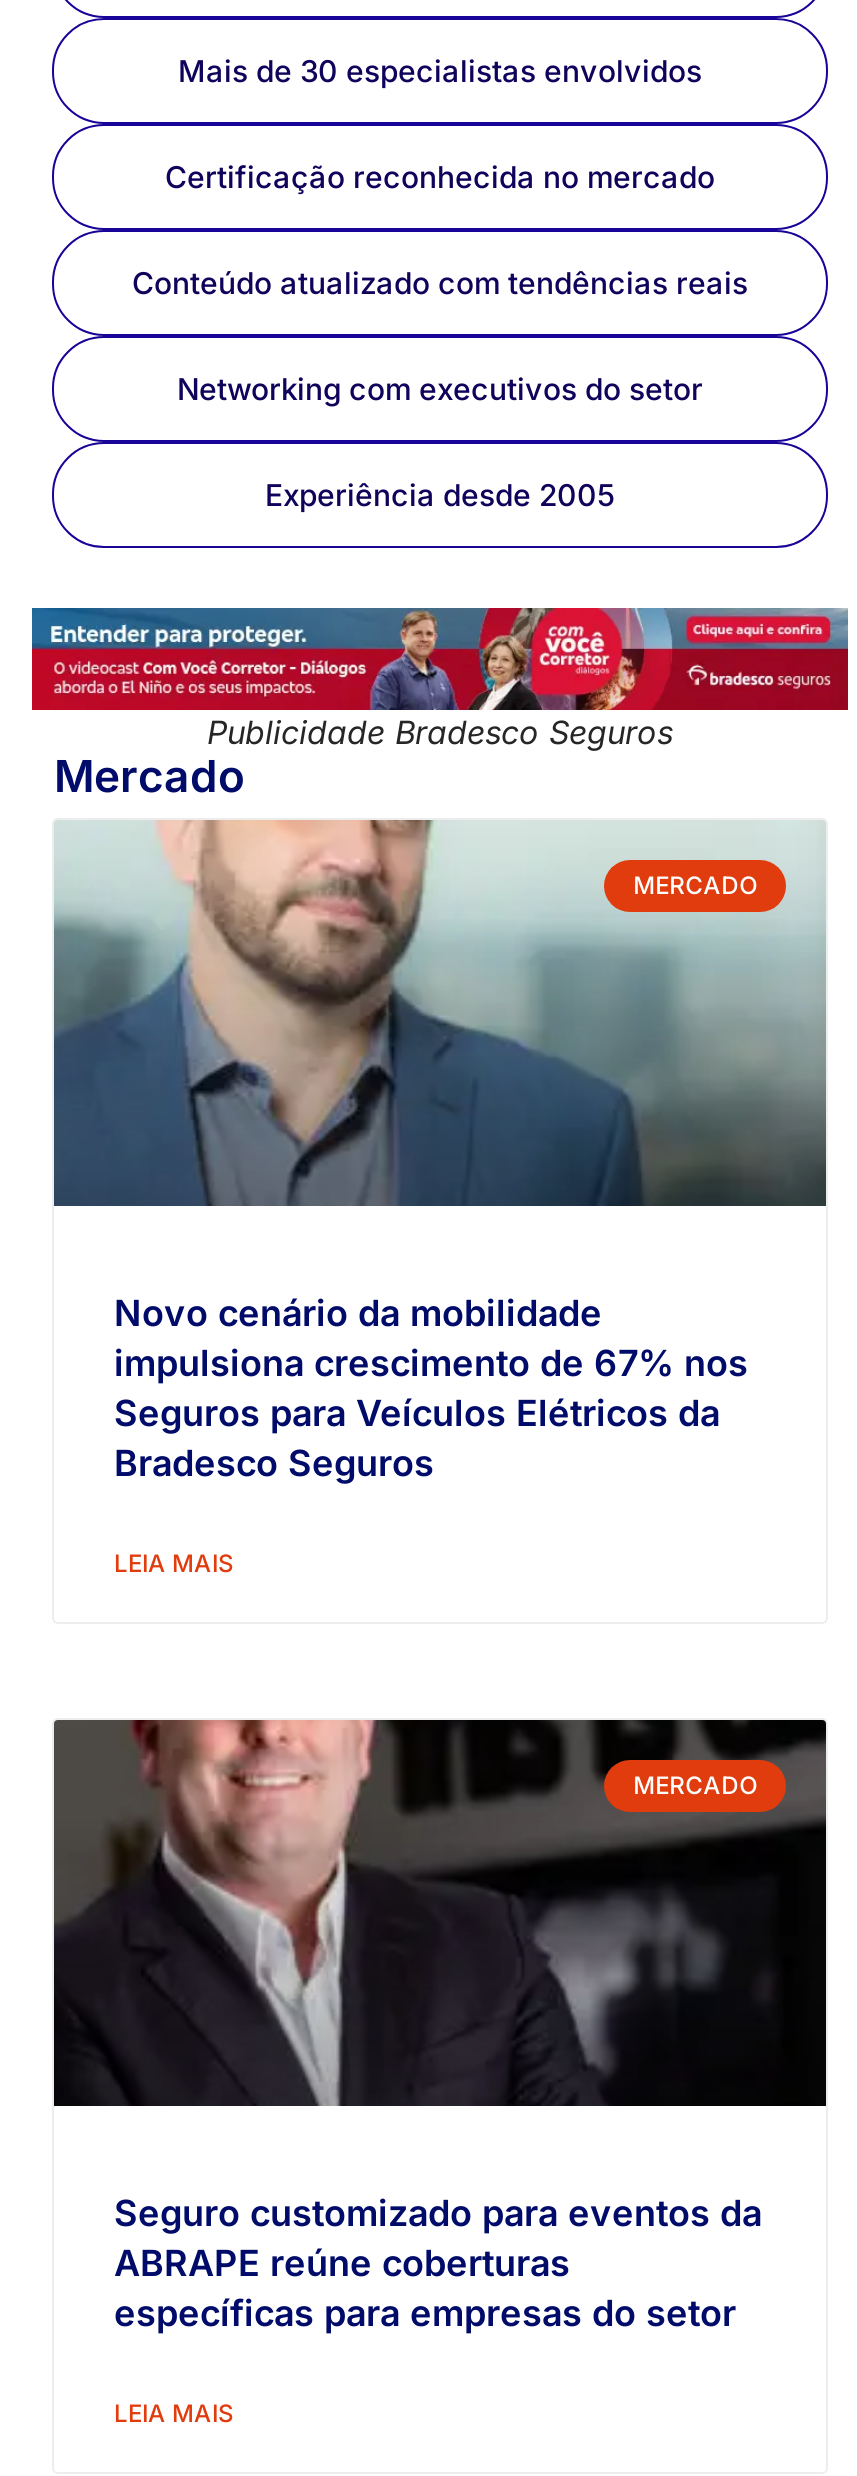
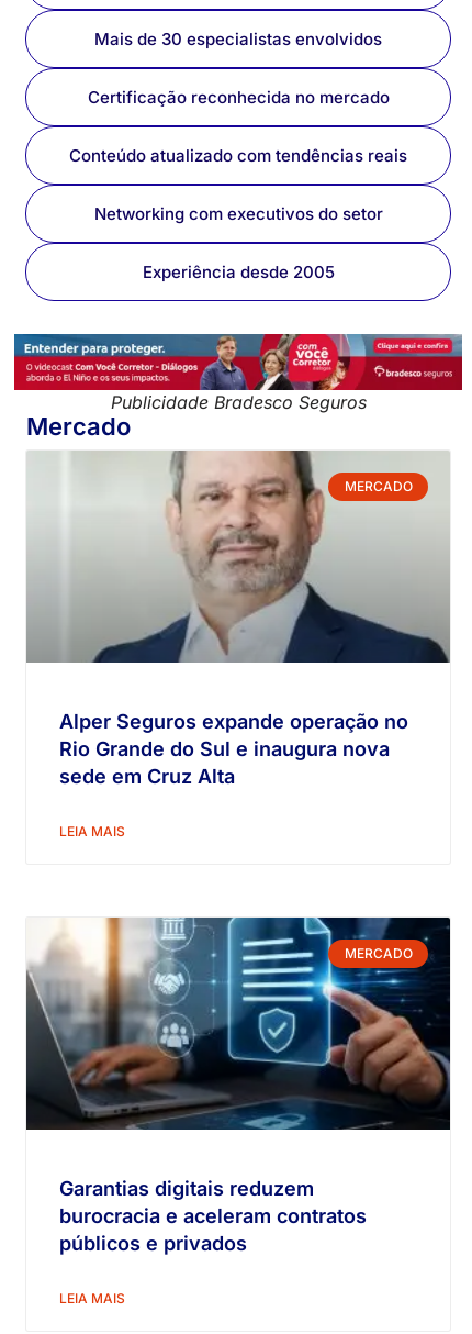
- [image]
+ [image]

- Novo cenário da mobilidade
- impulsiona crescimento de 67% nos
- Seguros para Veículos Elétricos da
- Bradesco Seguros
+ Alper Seguros expande operação no
+ Rio Grande do Sul e inaugura nova
+ sede em Cruz Alta

- [image]
+ [image]

- Seguro customizado para eventos da
- ABRAPE reúne coberturas
- específicas para empresas do setor
+ Garantias digitais reduzem
+ burocracia e aceleram contratos
+ públicos e privados
